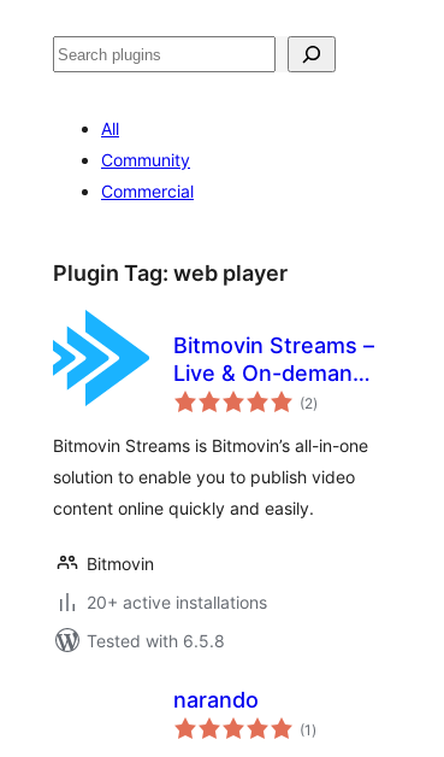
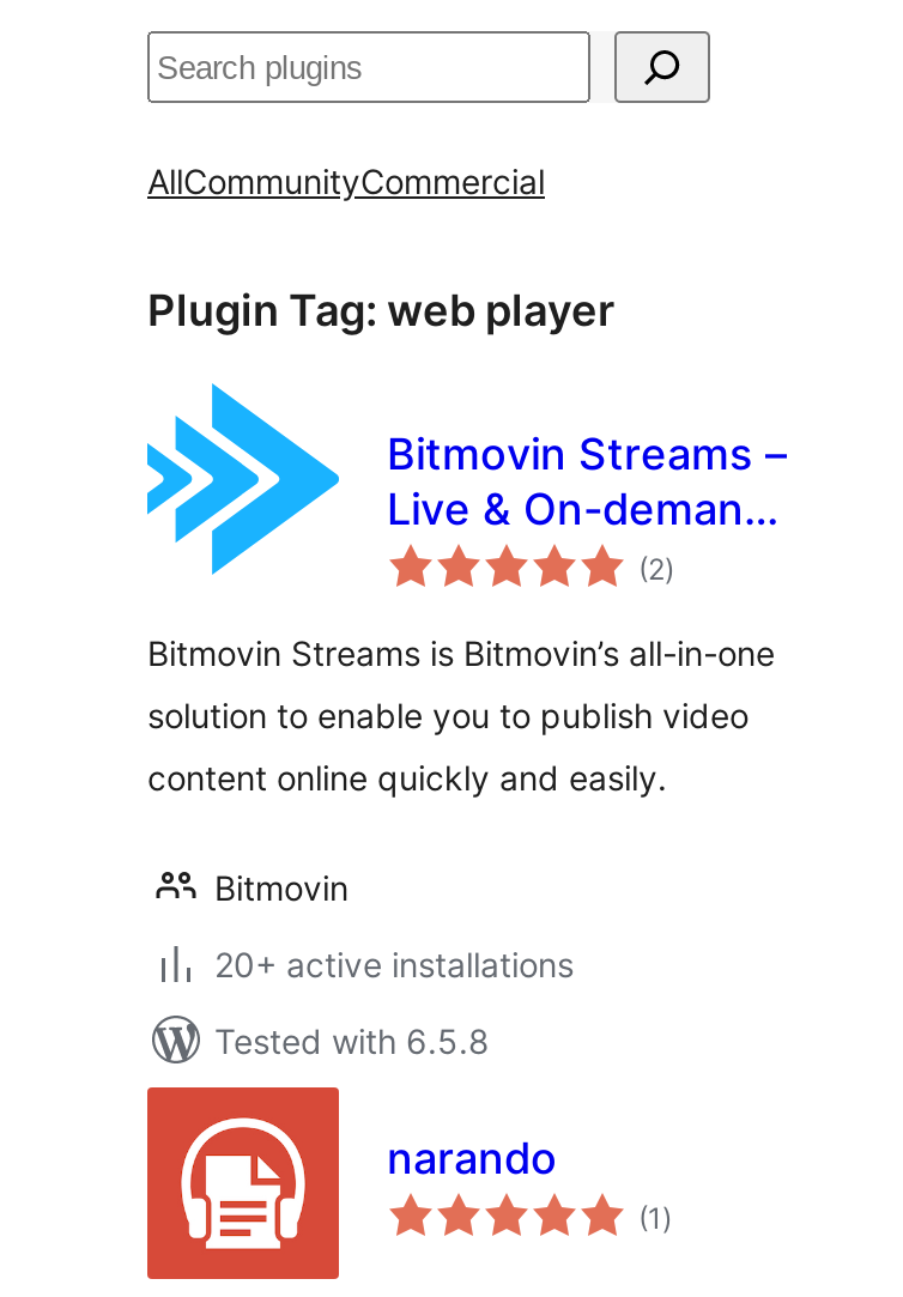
+ [image]
